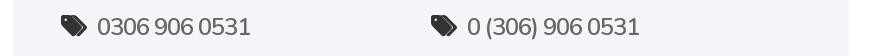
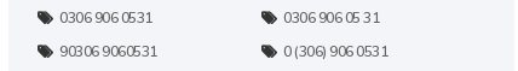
+ 0306 906 05 31
+ 90306 9060531
